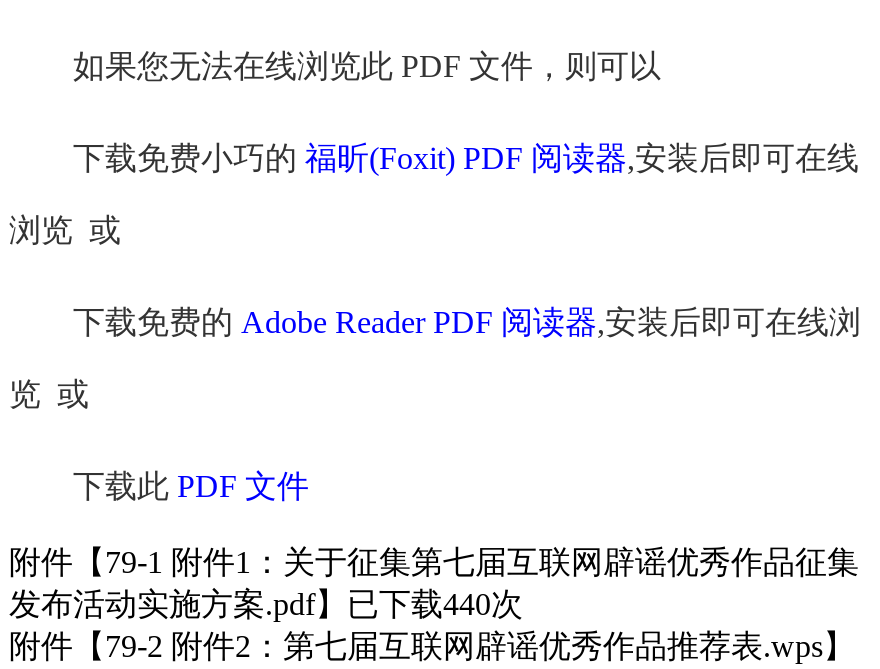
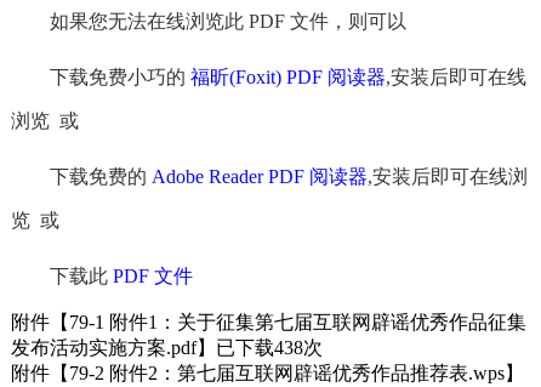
- 发布活动实施方案.pdf】已下载440次
+ 发布活动实施方案.pdf】已下载438次
